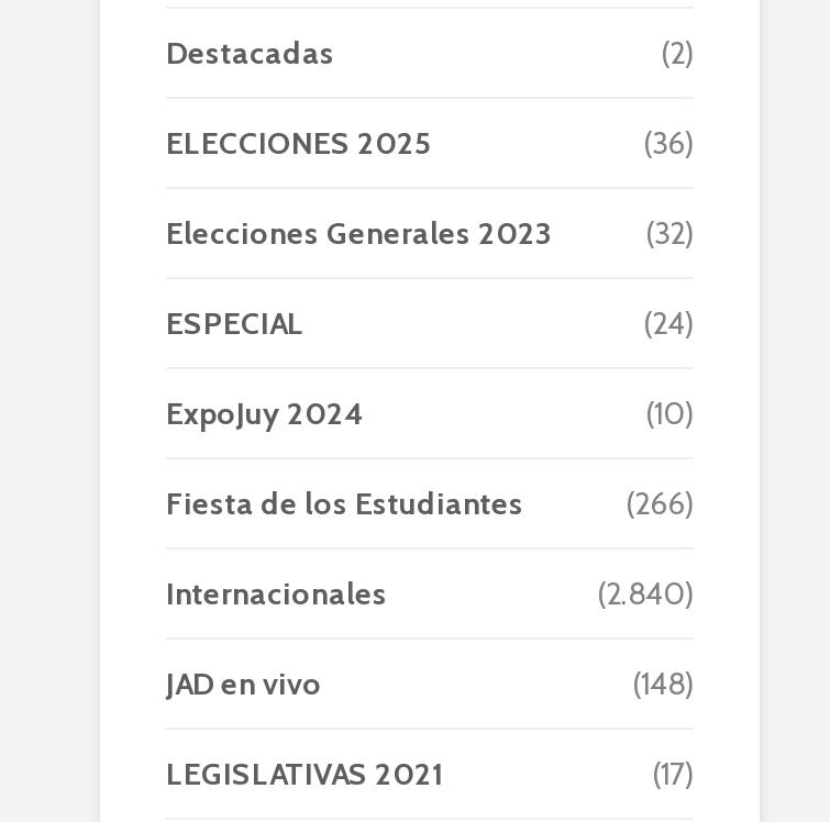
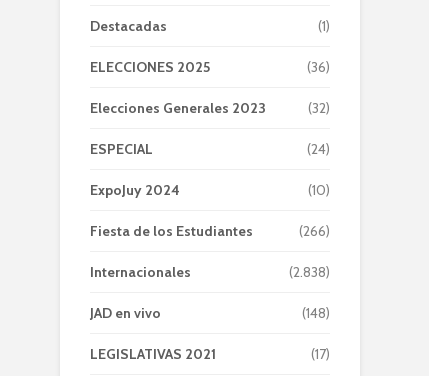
- (2)
+ (1)

- (2.840)
+ (2.838)
